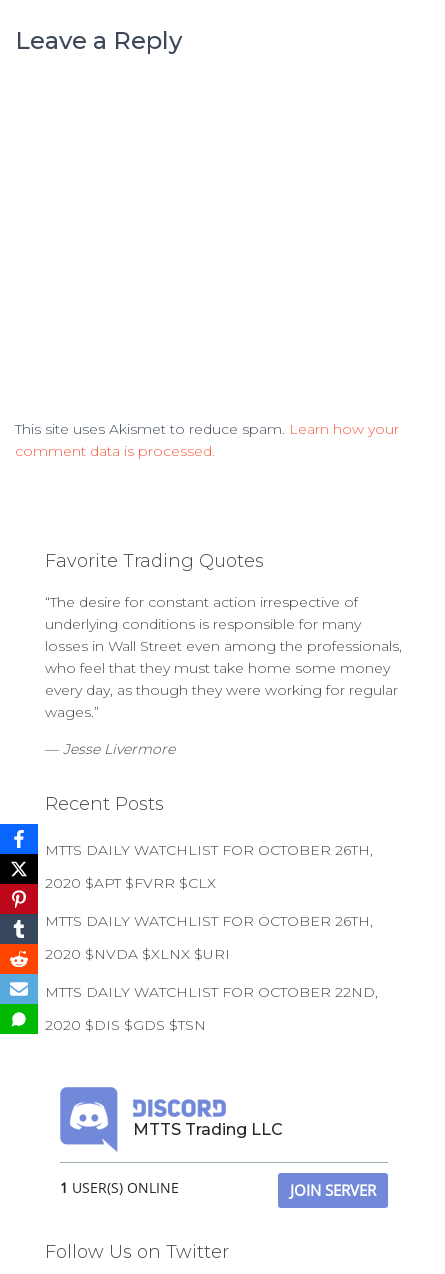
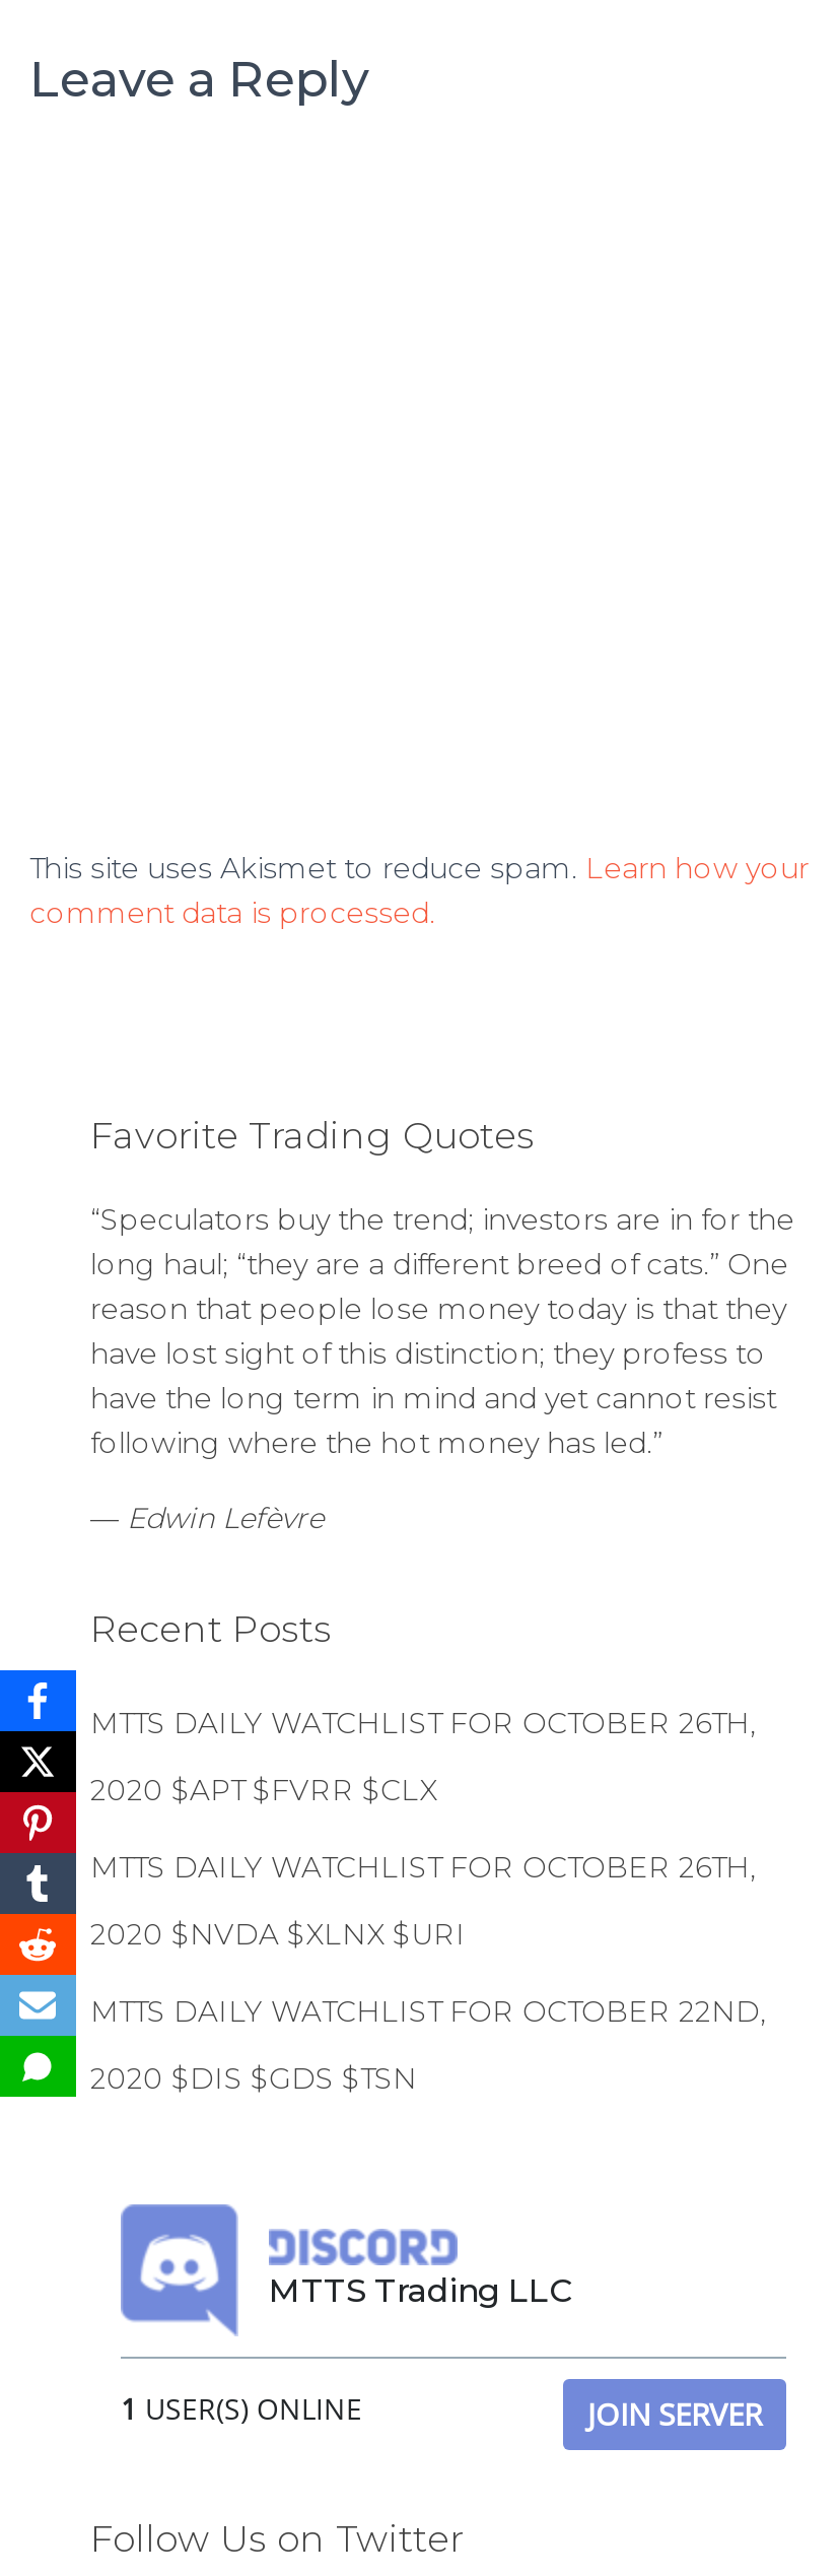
- “The desire for constant action irrespective of
- underlying conditions is responsible for many
- losses in Wall Street even among the professionals,
- who feel that they must take home some money
- every day, as though they were working for regular
- wages.”
+ “Speculators buy the trend; investors are in for the
+ long haul; “they are a different breed of cats.” One
+ reason that people lose money today is that they
+ have lost sight of this distinction; they profess to
+ have the long term in mind and yet cannot resist
+ following where the hot money has led.”

- — Jesse Livermore
+ — Edwin Lefèvre
